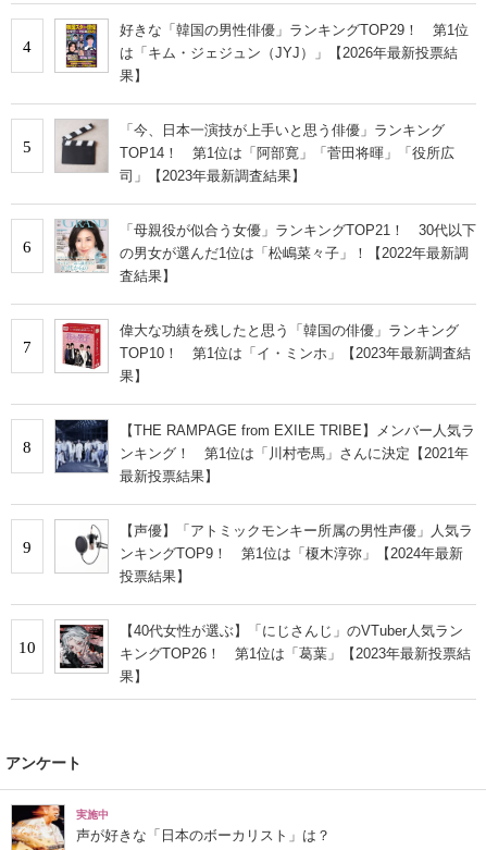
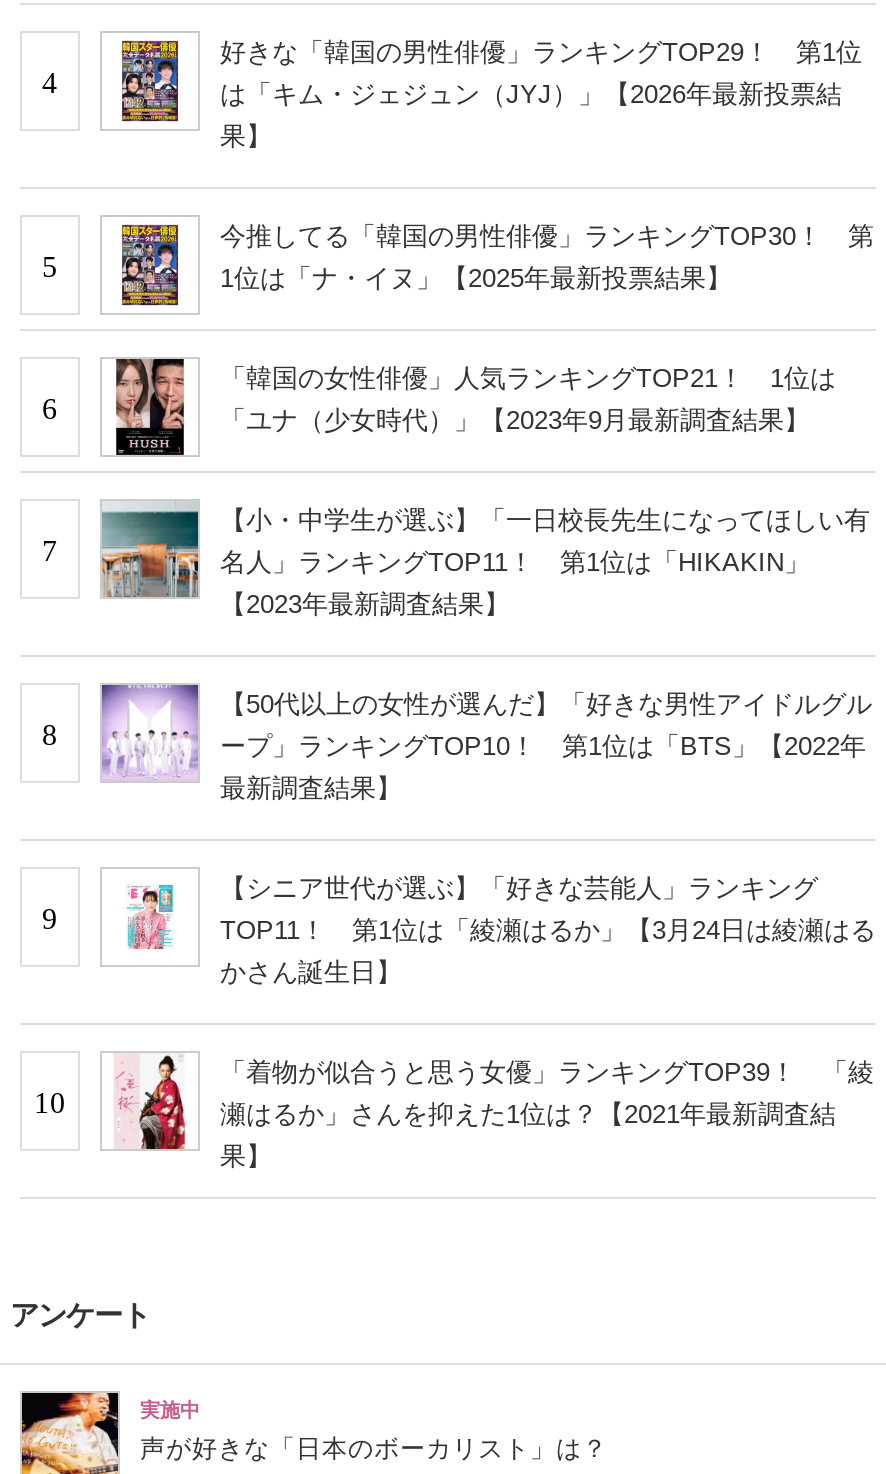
- [image]
- 「今、日本一演技が上手いと思う俳優」ランキング
- TOP14！ 第1位は「阿部寛」「菅田将暉」「役所広
- 司」【2023年最新調査結果】
+ [image]
+ 今推してる「韓国の男性俳優」ランキングTOP30！ 第
+ 1位は「ナ・イヌ」【2025年最新投票結果】

- [image]
- 「母親役が似合う女優」ランキングTOP21！ 30代以下
- の男女が選んだ1位は「松嶋菜々子」！【2022年最新調
- 査結果】
+ [image]
+ 「韓国の女性俳優」人気ランキングTOP21！ 1位は
+ 「ユナ（少女時代）」【2023年9月最新調査結果】

- [image]
- 偉大な功績を残したと思う「韓国の俳優」ランキング
- TOP10！ 第1位は「イ・ミンホ」【2023年最新調査結
- 果】
+ [image]
+ 【小・中学生が選ぶ】「一日校長先生になってほしい有
+ 名人」ランキングTOP11！ 第1位は「HIKAKIN」
+ 【2023年最新調査結果】

- [image]
- 【THE RAMPAGE from EXILE TRIBE】メンバー人気ラ
- ンキング！ 第1位は「川村壱馬」さんに決定【2021年
- 最新投票結果】
+ [image]
+ 【50代以上の女性が選んだ】「好きな男性アイドルグル
+ ープ」ランキングTOP10！ 第1位は「BTS」【2022年
+ 最新調査結果】

- [image]
- 【声優】「アトミックモンキー所属の男性声優」人気ラ
- ンキングTOP9！ 第1位は「榎木淳弥」【2024年最新
- 投票結果】
+ [image]
+ 【シニア世代が選ぶ】「好きな芸能人」ランキング
+ TOP11！ 第1位は「綾瀬はるか」【3月24日は綾瀬はる
+ かさん誕生日】

- [image]
- 【40代女性が選ぶ】「にじさんじ」のVTuber人気ラン
- キングTOP26！ 第1位は「葛葉」【2023年最新投票結
+ [image]
+ 「着物が似合うと思う女優」ランキングTOP39！ 「綾
+ 瀬はるか」さんを抑えた1位は？【2021年最新調査結
